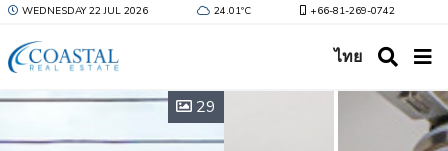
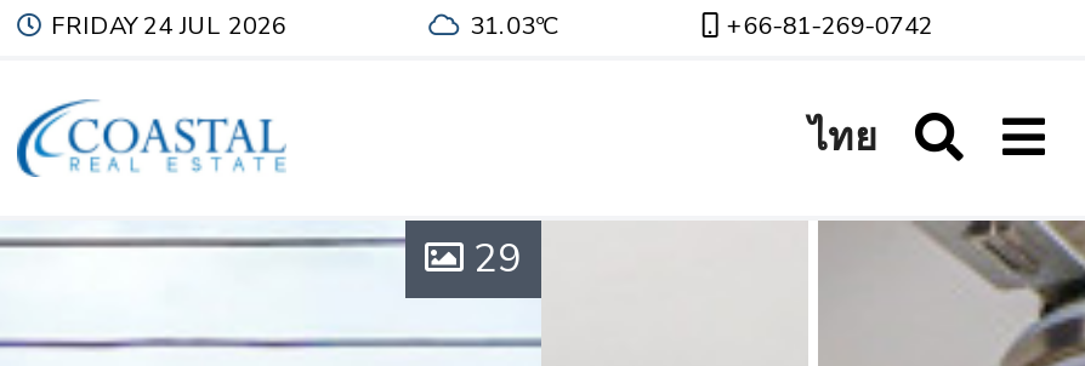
- WEDNESDAY 22 JUL 2026
- 24.01ºC
+ FRIDAY 24 JUL 2026
+ 31.03ºC
